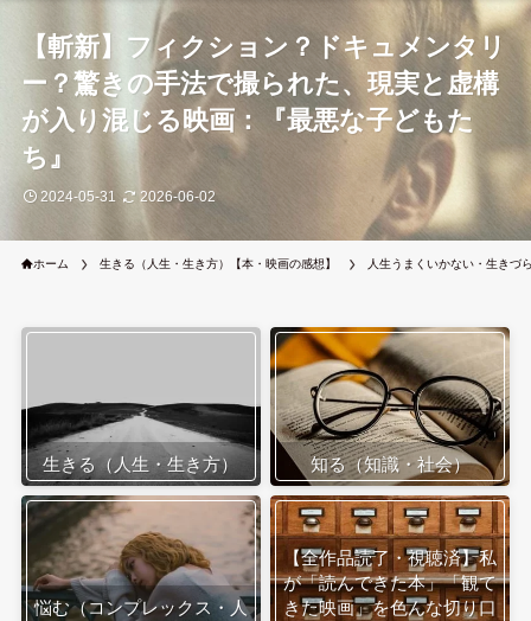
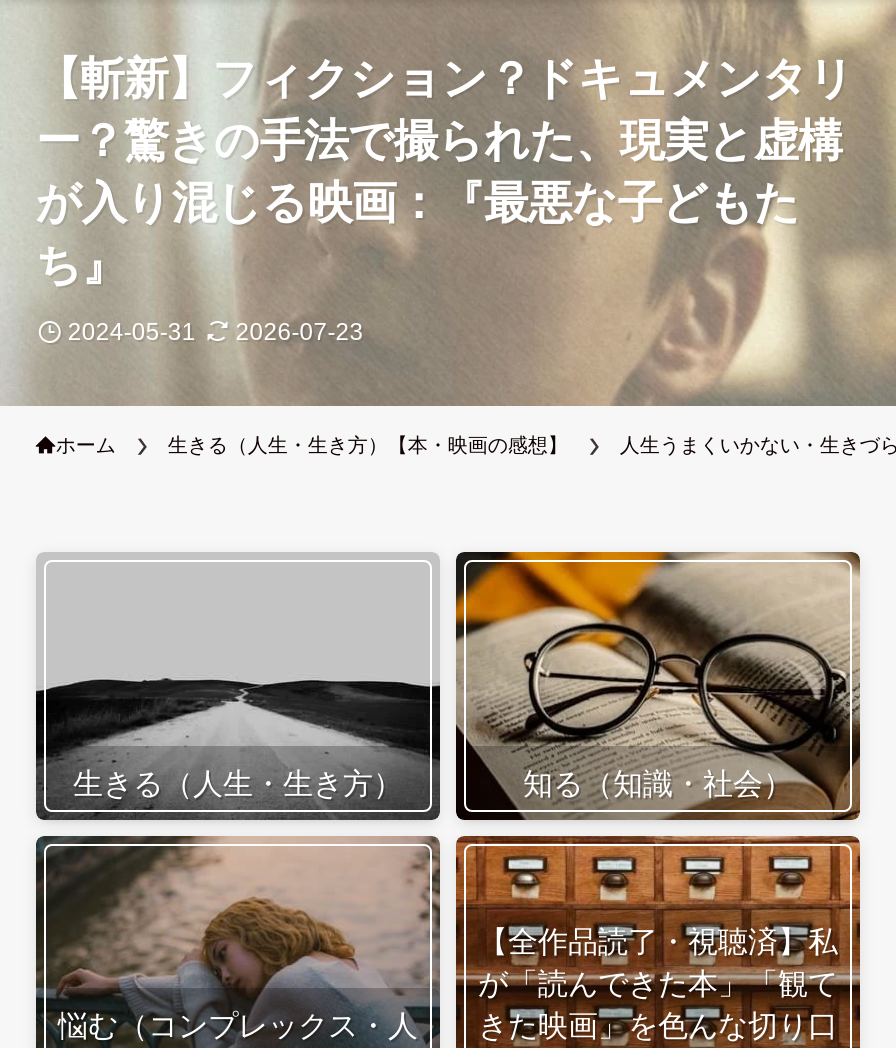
- 2024-05-31 2026-06-02
+ 2024-05-31 2026-07-23
